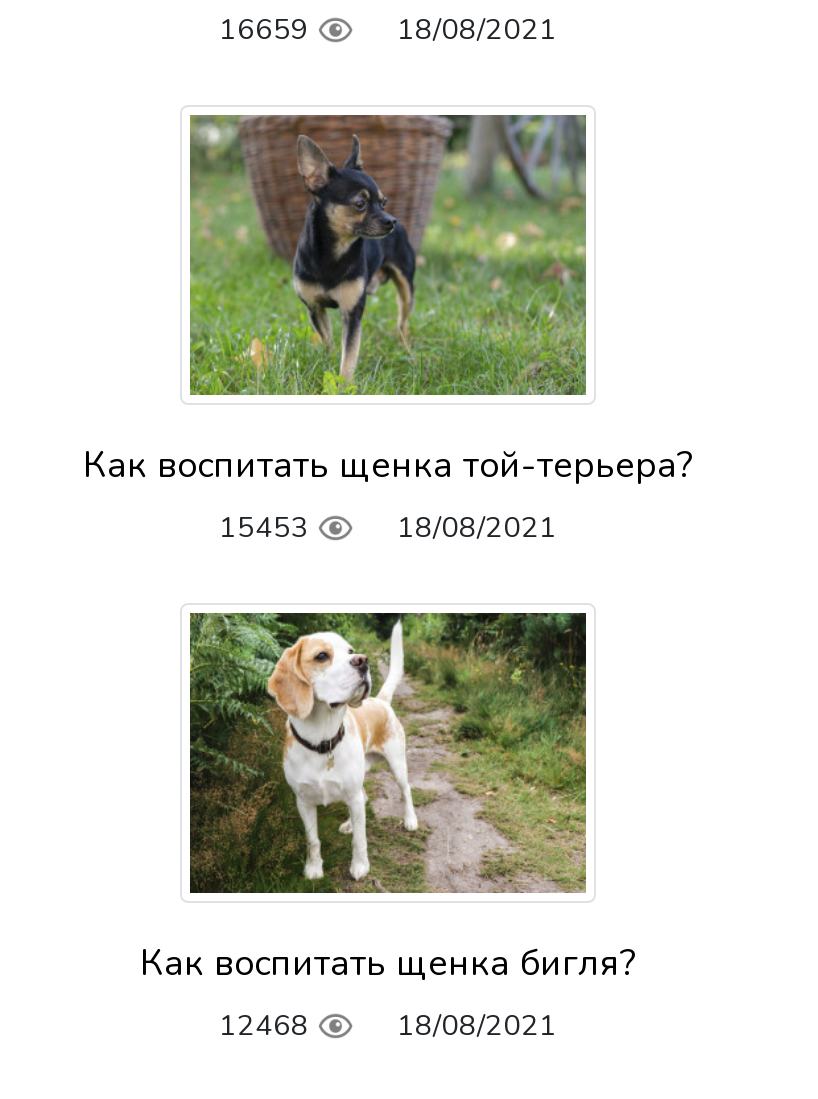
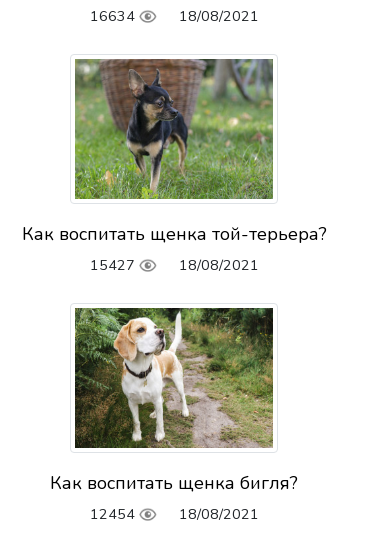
- 16659 18/08/2021
+ 16634 18/08/2021

- 15453 18/08/2021
+ 15427 18/08/2021

- 12468 18/08/2021
+ 12454 18/08/2021
